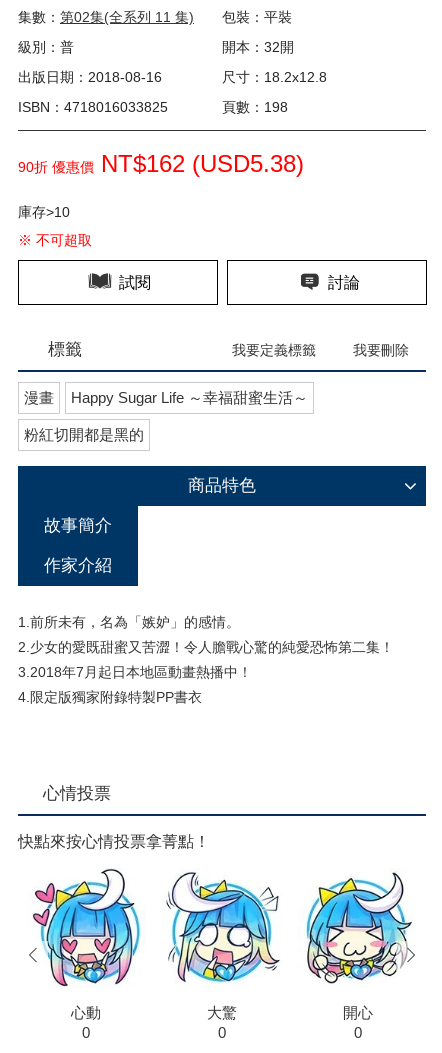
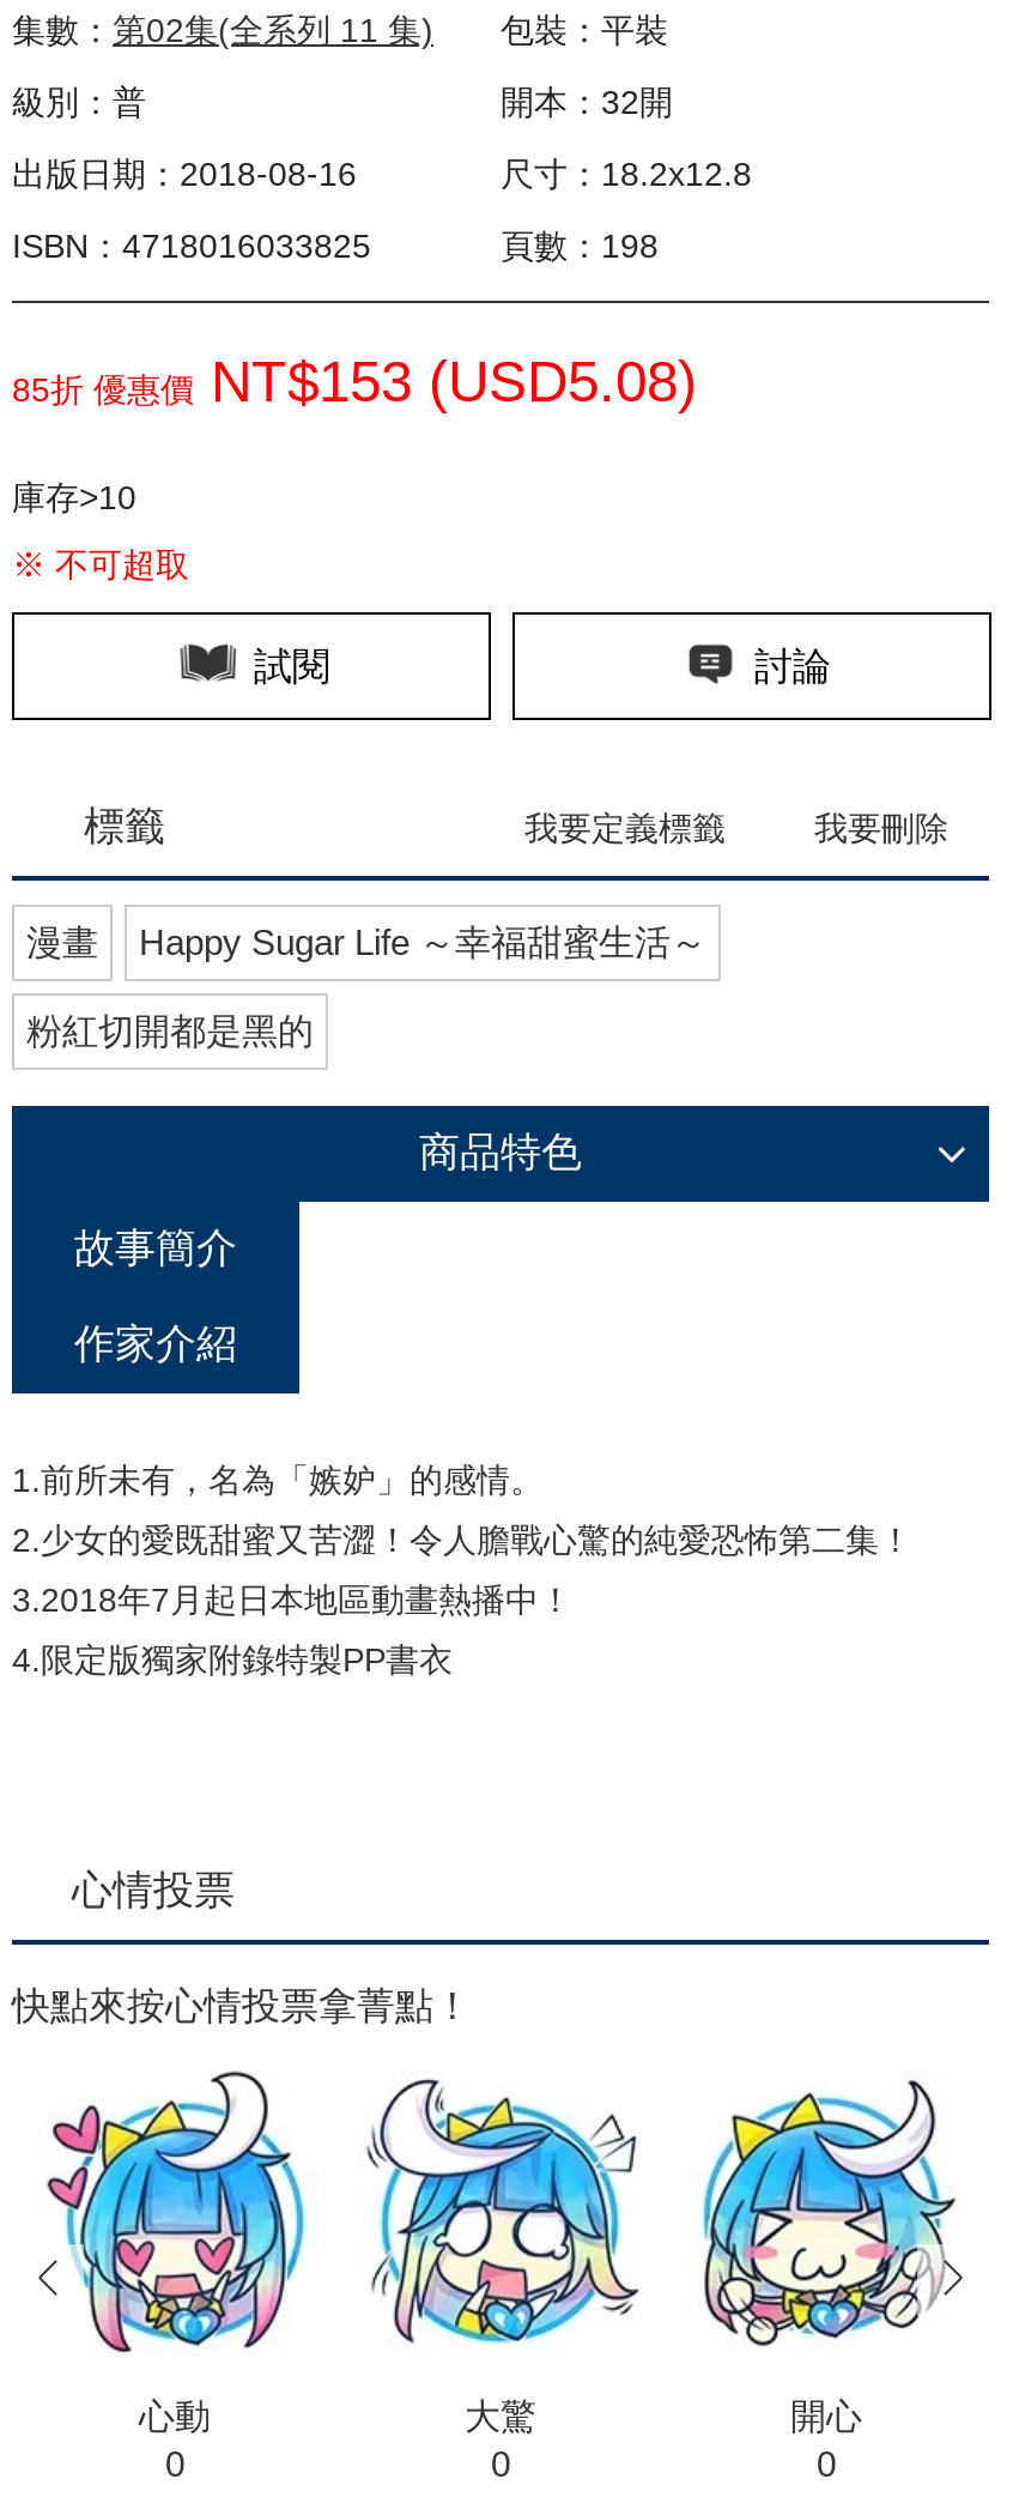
- 90折 優惠價NT$162 (USD5.38)
+ 85折 優惠價NT$153 (USD5.08)
